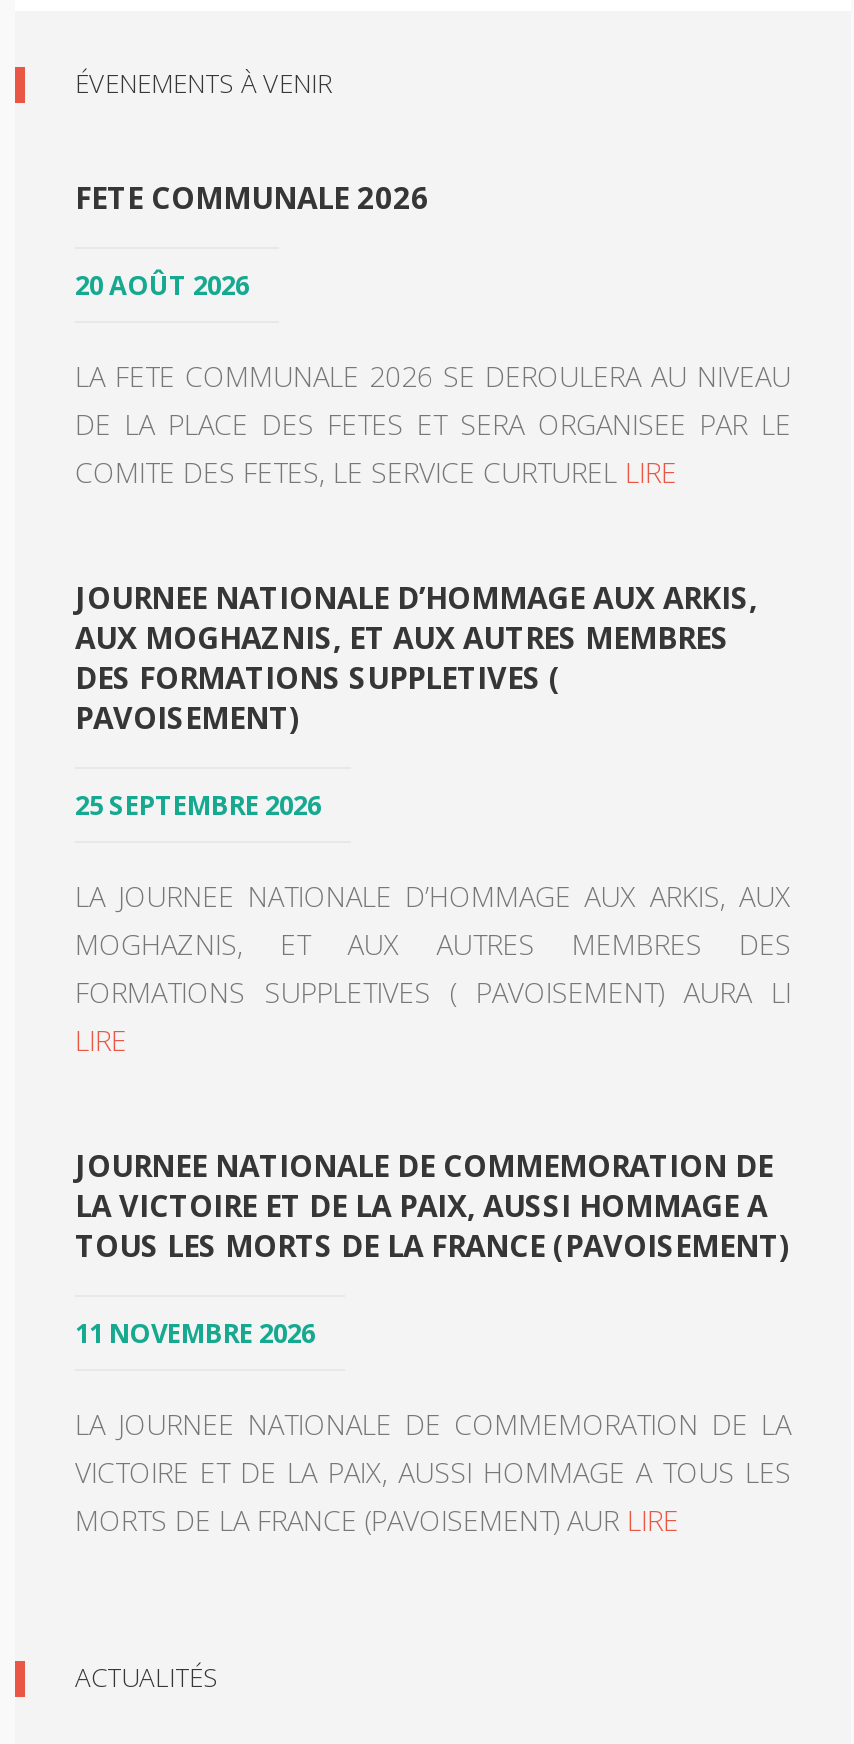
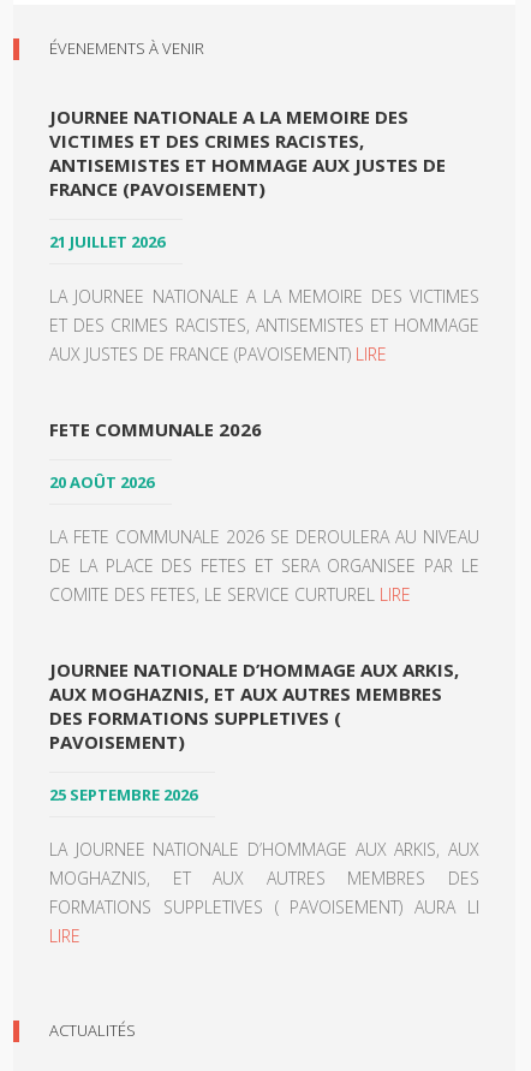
+ JOURNEE NATIONALE A LA MEMOIRE DES
+ VICTIMES ET DES CRIMES RACISTES,
+ ANTISEMISTES ET HOMMAGE AUX JUSTES DE
+ FRANCE (PAVOISEMENT)
+ 21 JUILLET 2026
+ LA JOURNEE NATIONALE A LA MEMOIRE DES VICTIMES
+ ET DES CRIMES RACISTES, ANTISEMISTES ET HOMMAGE
+ AUX JUSTES DE FRANCE (PAVOISEMENT) LIRE

moved down: FETE COMMUNALE 2026 | 20 AOÛT 2026 | LA FETE COMMUNALE 2026 SE DEROULERA AU NIVEAU | ... | FORMATIONS SUPPLETIVES ( PAVOISEMENT) AURA LI | LIRE

- JOURNEE NATIONALE DE COMMEMORATION DE
- LA VICTOIRE ET DE LA PAIX, AUSSI HOMMAGE A
- TOUS LES MORTS DE LA FRANCE (PAVOISEMENT)
- 11 NOVEMBRE 2026
- LA JOURNEE NATIONALE DE COMMEMORATION DE LA
- VICTOIRE ET DE LA PAIX, AUSSI HOMMAGE A TOUS LES
- MORTS DE LA FRANCE (PAVOISEMENT) AUR LIRE
